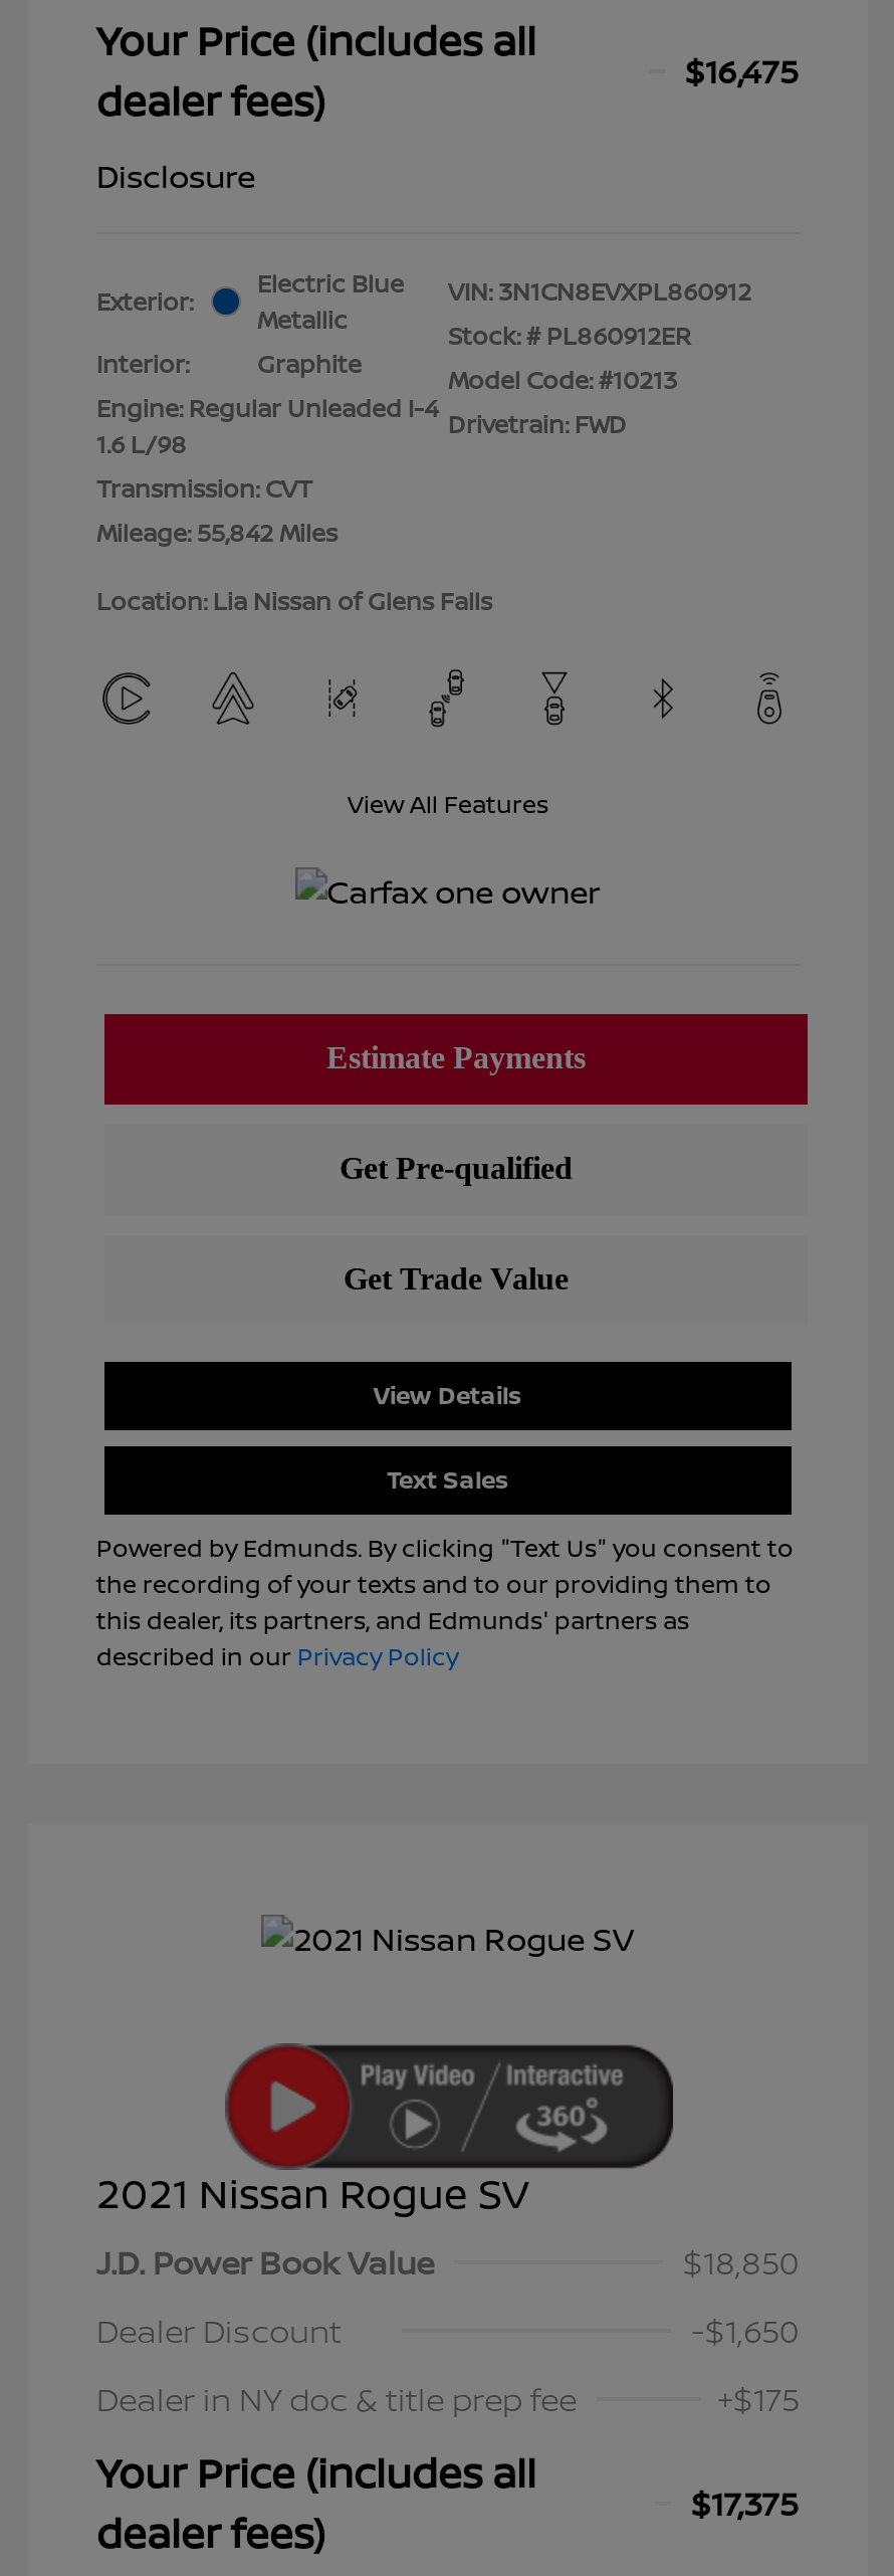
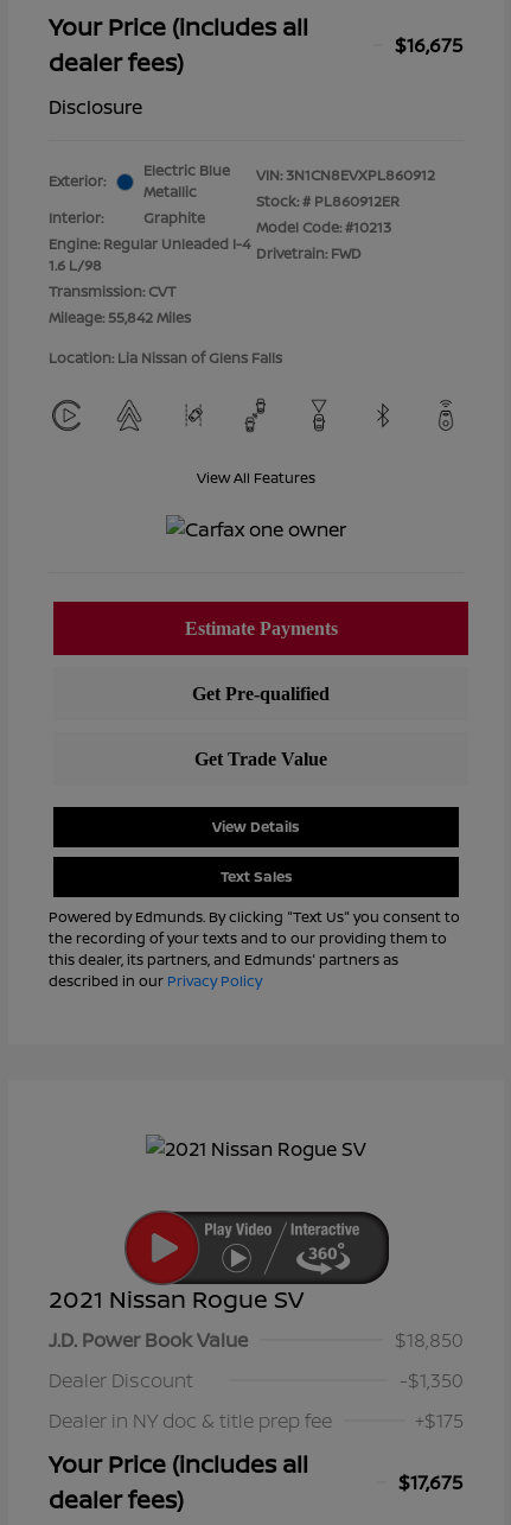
- $16,475
+ $16,675

- -$1,650
+ -$1,350

- $17,375
+ $17,675
